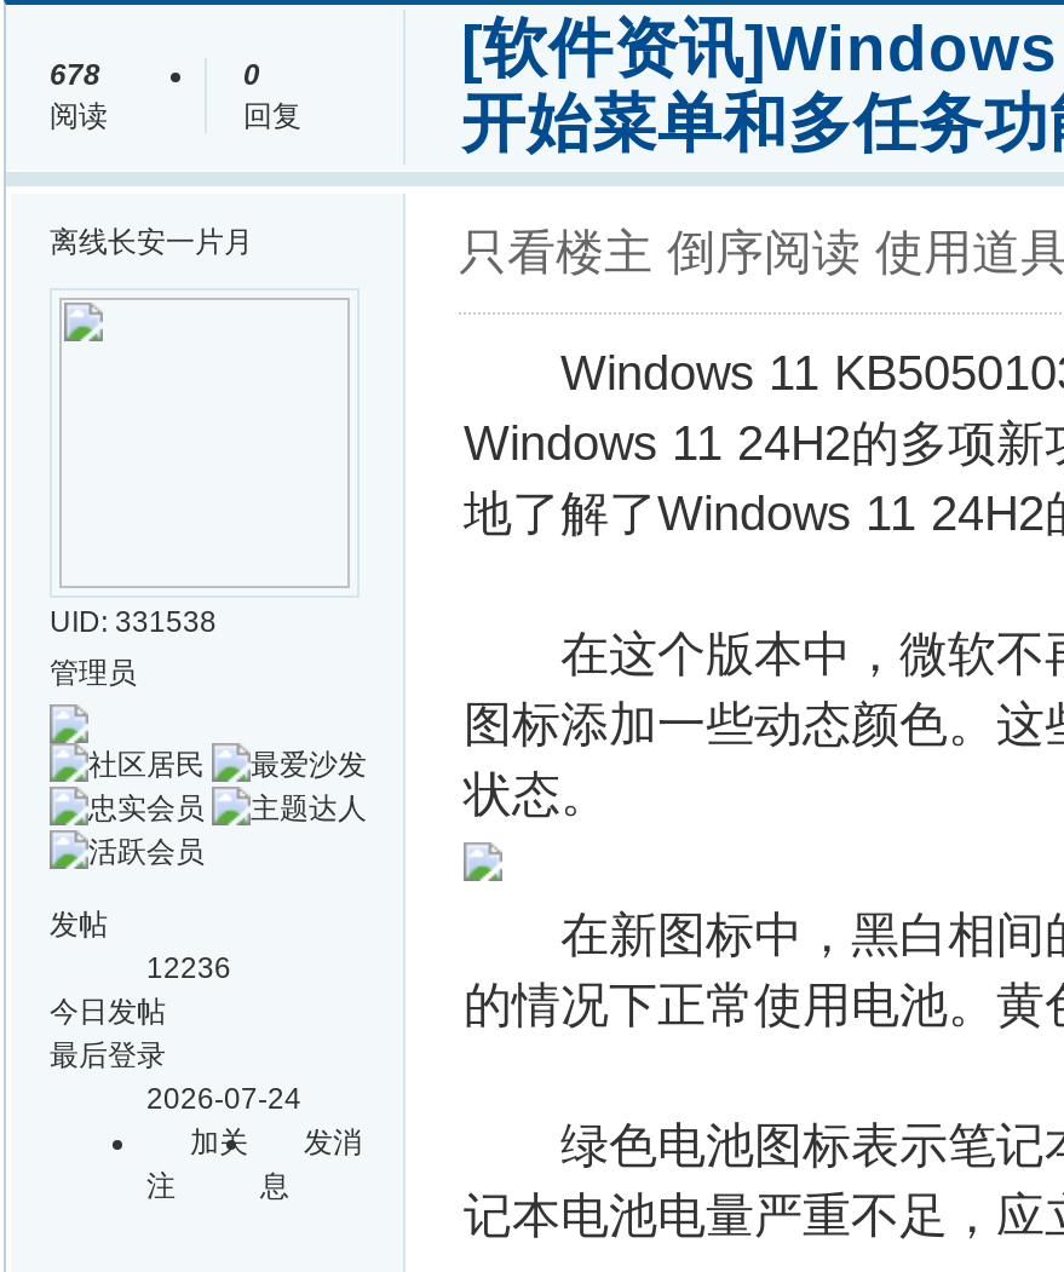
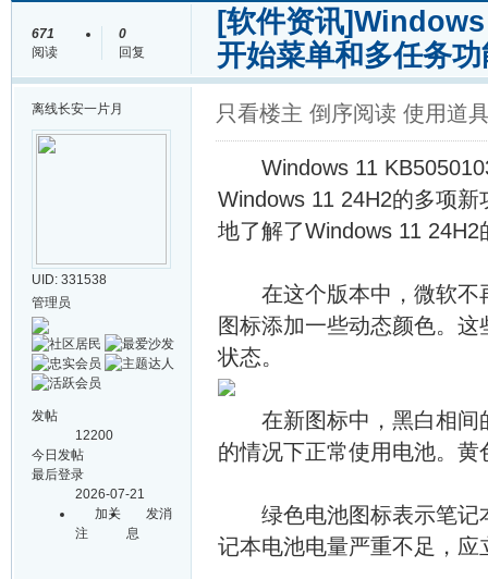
- 678
+ 671

- 12236
+ 12200

- 2026-07-24
+ 2026-07-21
